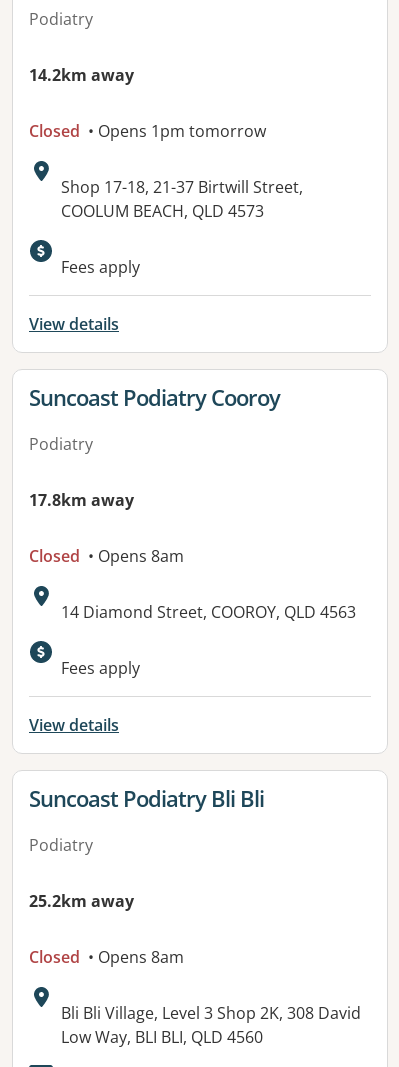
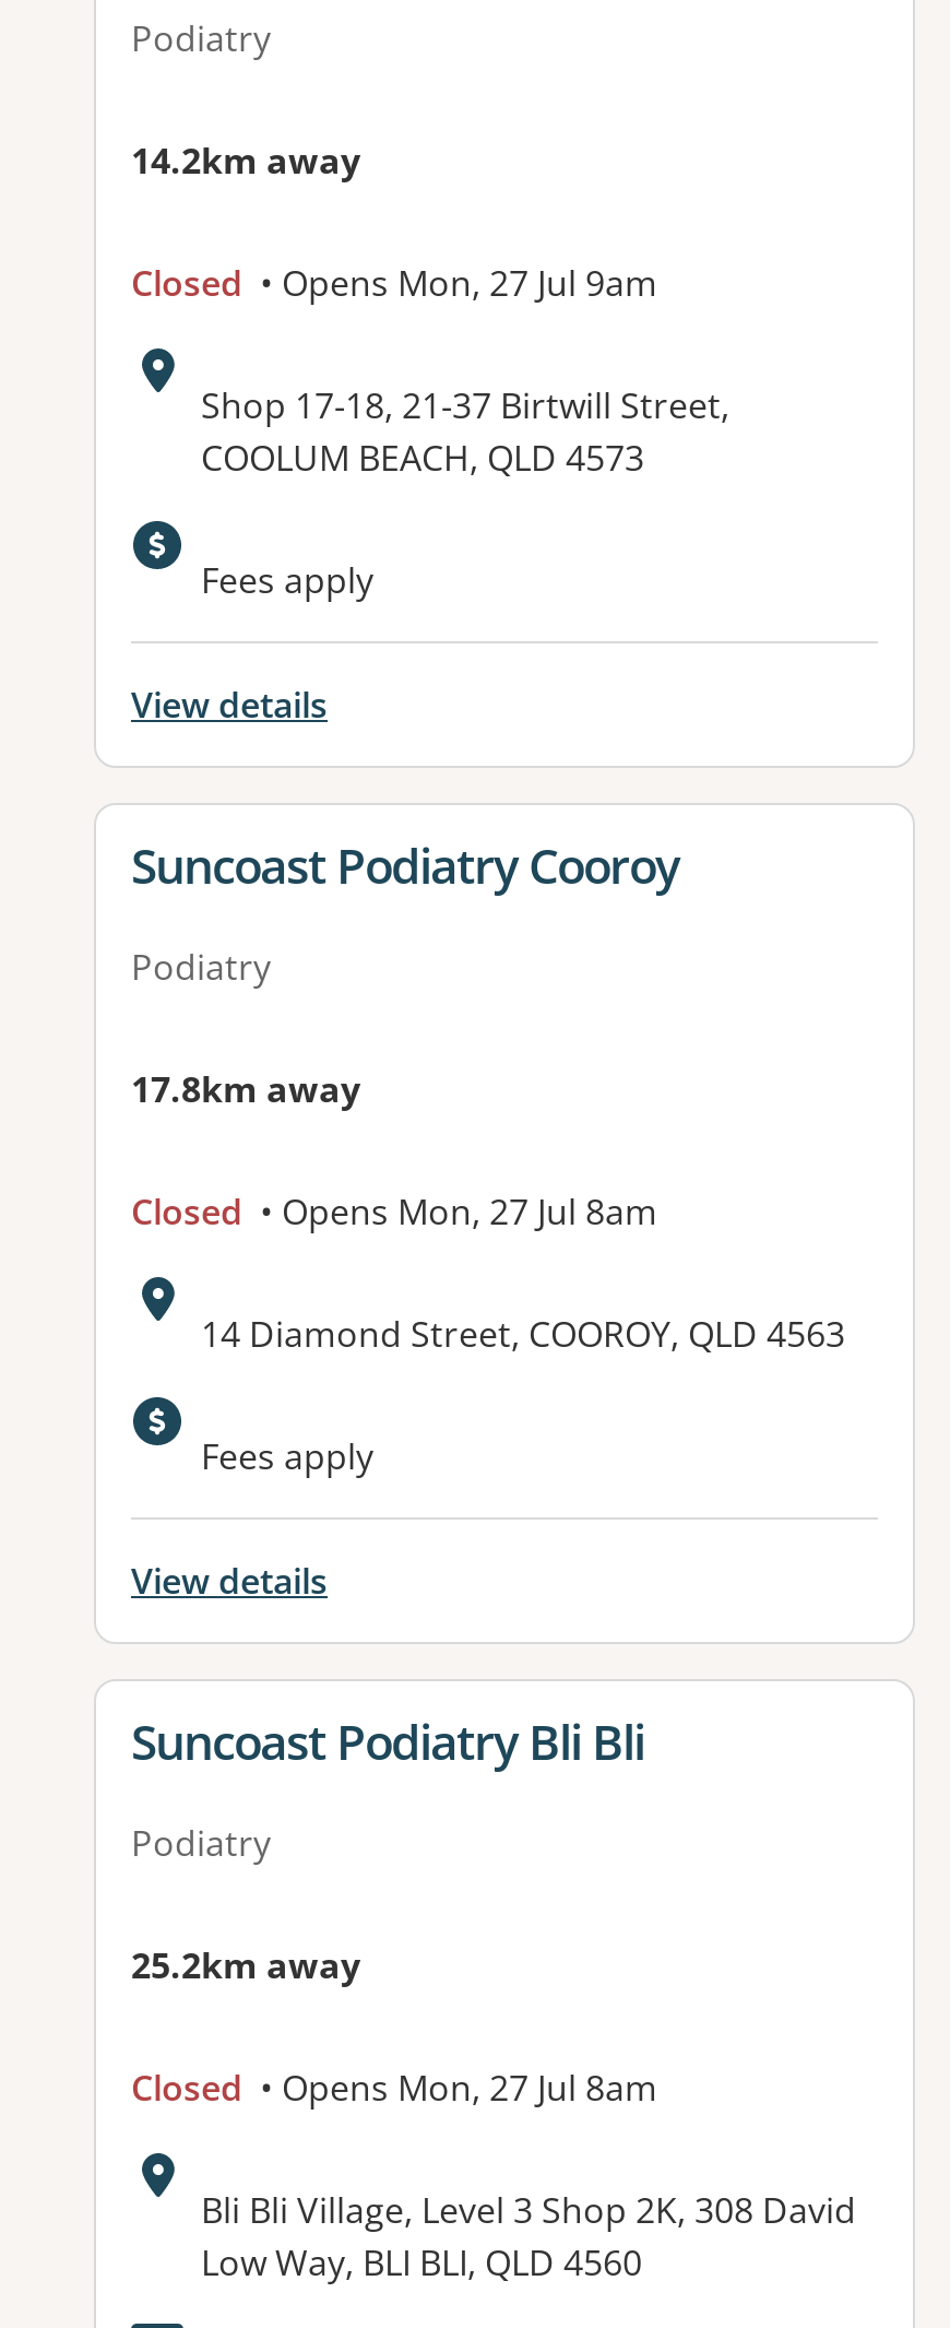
- Closed • Opens 1pm tomorrow
+ Closed • Opens Mon, 27 Jul 9am

- Closed • Opens 8am
+ Closed • Opens Mon, 27 Jul 8am

- Closed • Opens 8am
+ Closed • Opens Mon, 27 Jul 8am
